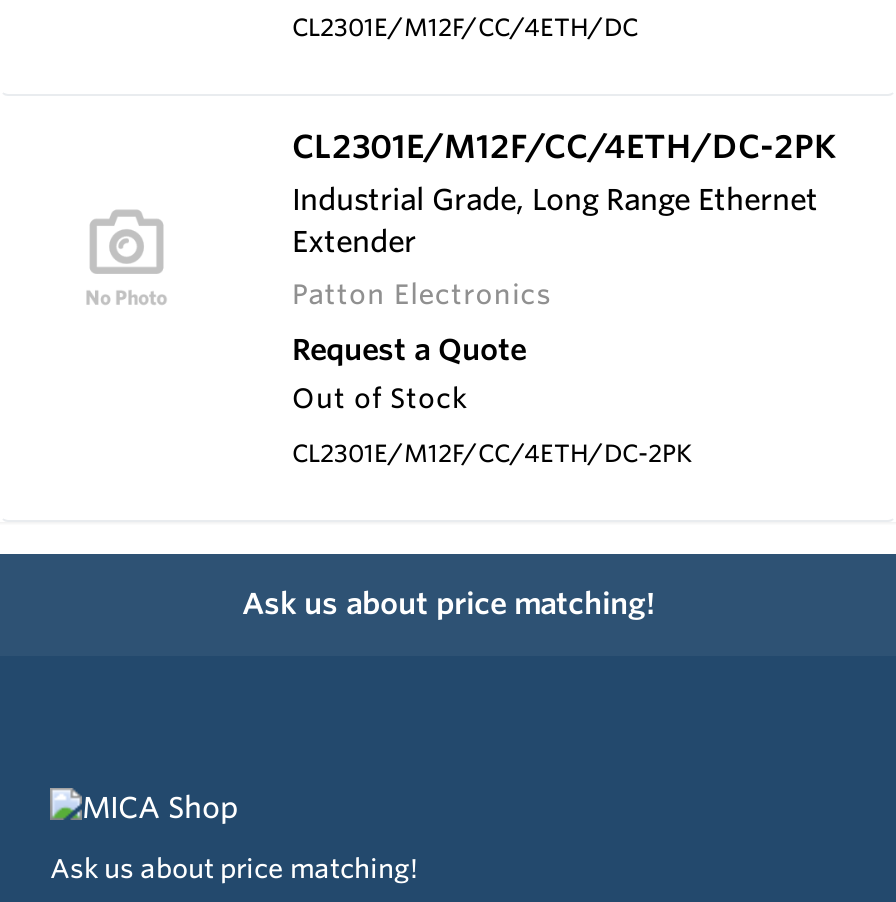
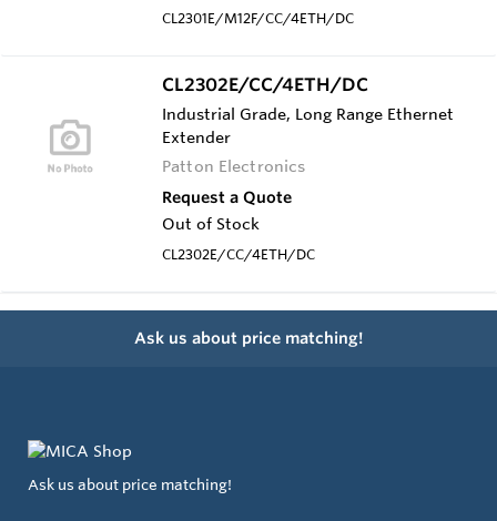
- CL2301E/M12F/CC/4ETH/DC-2PK
+ CL2302E/CC/4ETH/DC

- CL2301E/M12F/CC/4ETH/DC-2PK
+ CL2302E/CC/4ETH/DC
